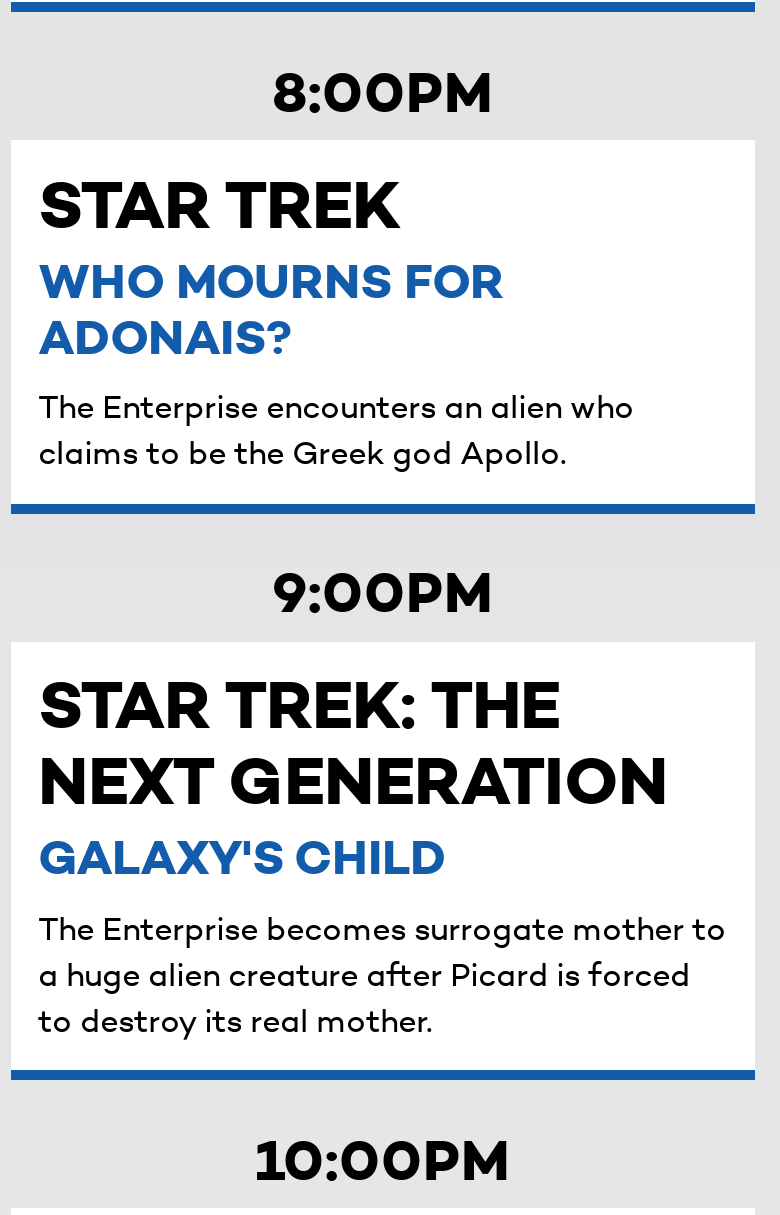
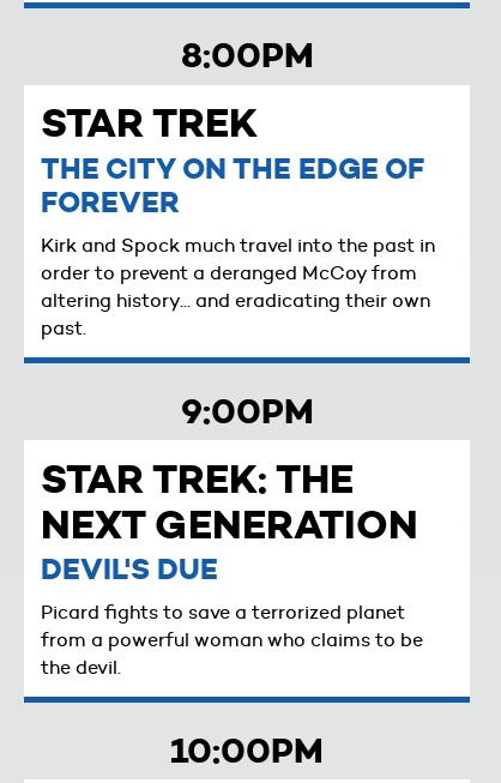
- WHO MOURNS FOR
- ADONAIS?
- The Enterprise encounters an alien who
- claims to be the Greek god Apollo.
+ THE CITY ON THE EDGE OF
+ FOREVER
+ Kirk and Spock much travel into the past in
+ order to prevent a deranged McCoy from
+ altering history... and eradicating their own
+ past.

- GALAXY'S CHILD
- The Enterprise becomes surrogate mother to
- a huge alien creature after Picard is forced
- to destroy its real mother.
+ DEVIL'S DUE
+ Picard fights to save a terrorized planet
+ from a powerful woman who claims to be
+ the devil.
